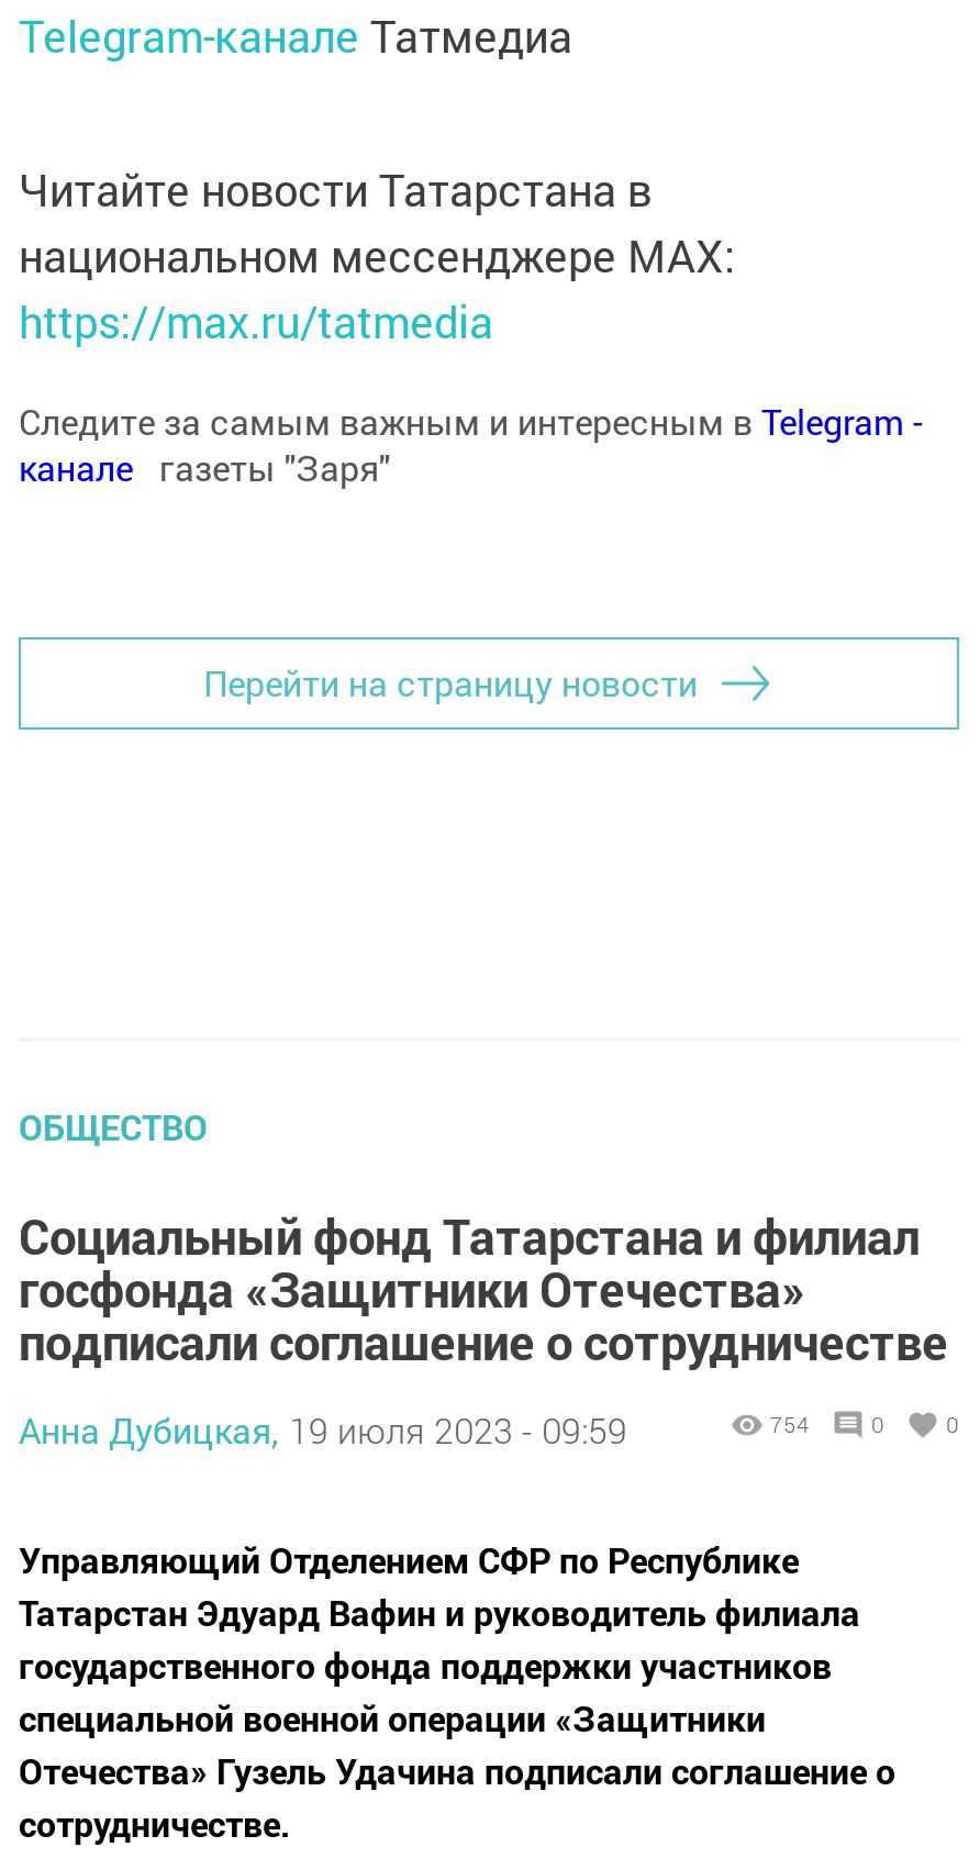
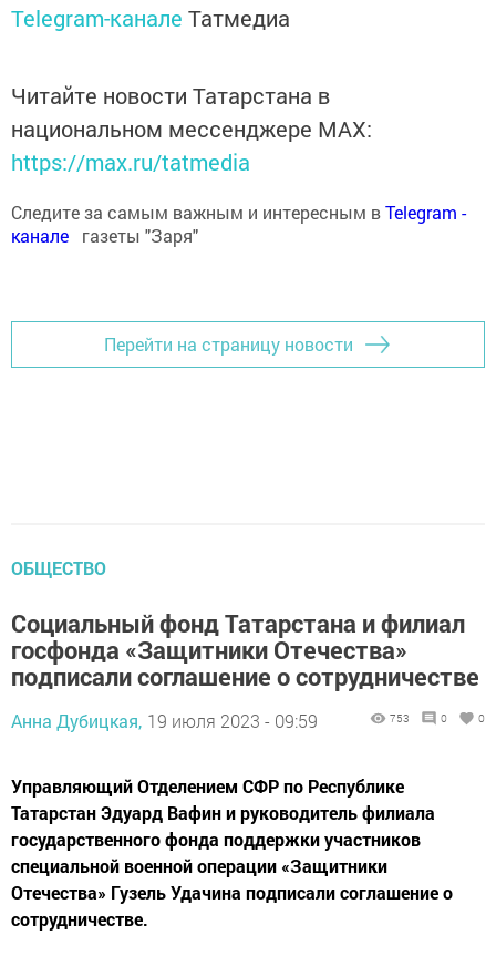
- 754
+ 753
